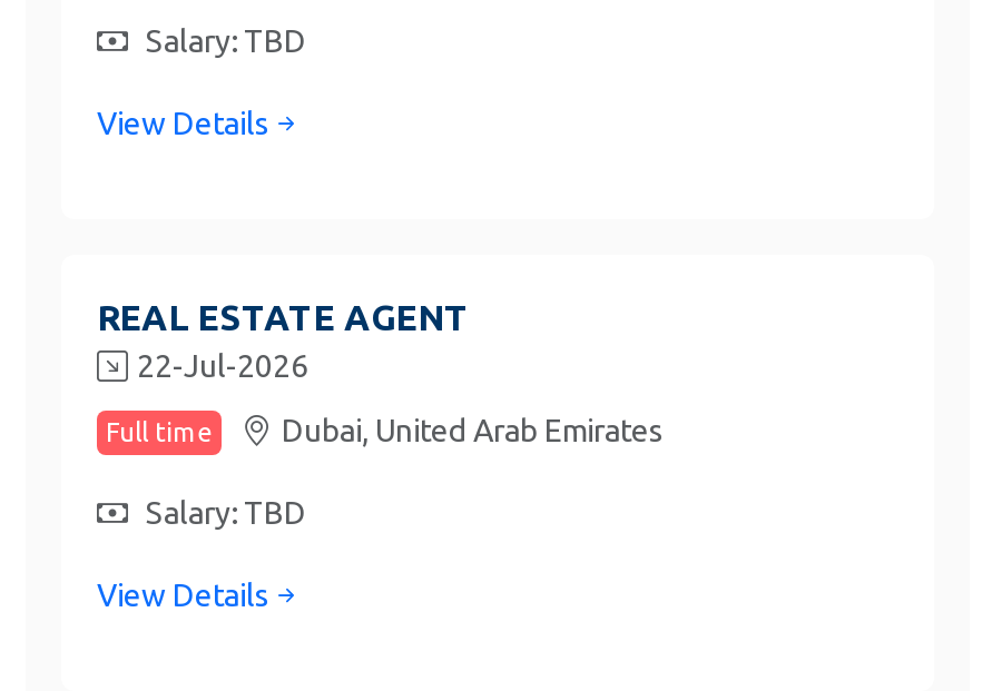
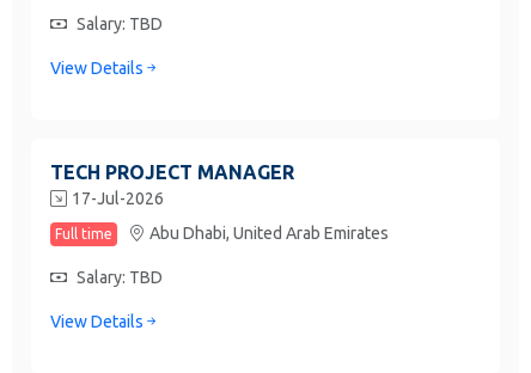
- REAL ESTATE AGENT
- 22-Jul-2026
+ TECH PROJECT MANAGER
+ 17-Jul-2026

- Dubai, United Arab Emirates
+ Abu Dhabi, United Arab Emirates
